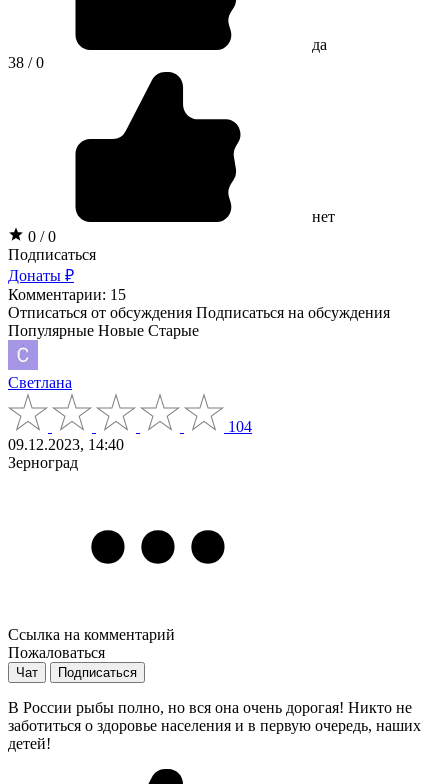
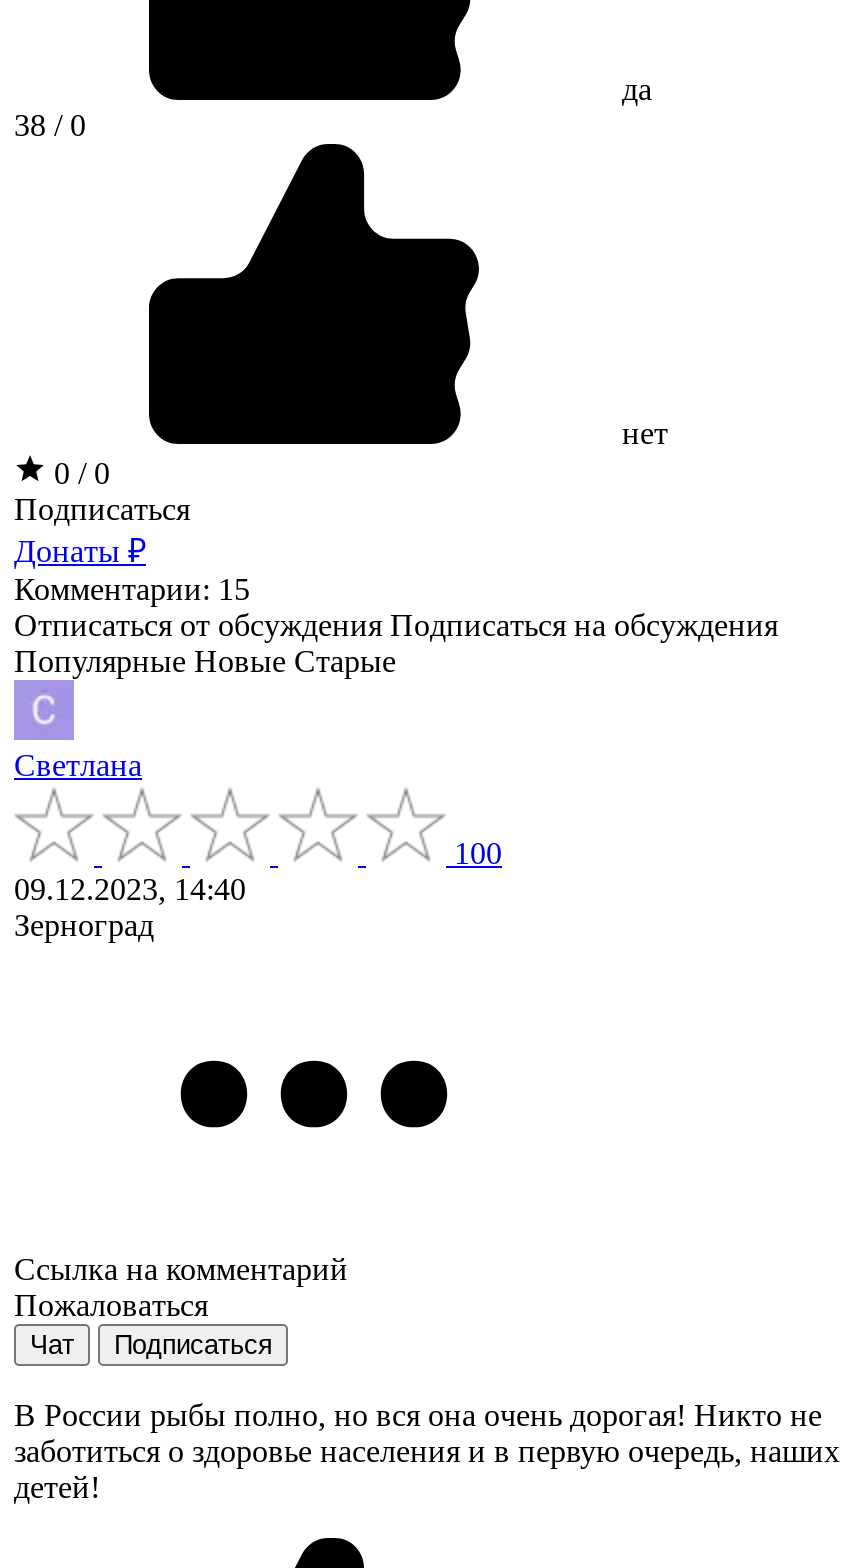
- 104
+ 100
